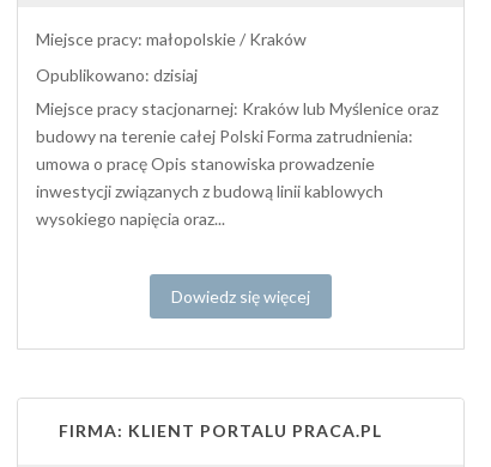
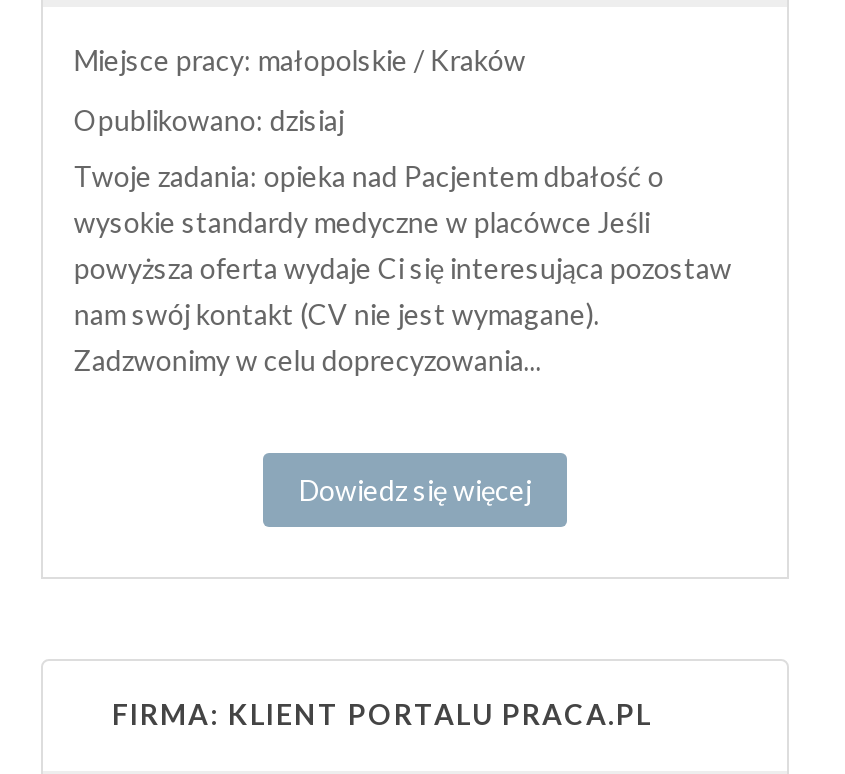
- Miejsce pracy stacjonarnej: Kraków lub Myślenice oraz
- budowy na terenie całej Polski Forma zatrudnienia:
- umowa o pracę Opis stanowiska prowadzenie
- inwestycji związanych z budową linii kablowych
- wysokiego napięcia oraz...
+ Twoje zadania: opieka nad Pacjentem dbałość o
+ wysokie standardy medyczne w placówce Jeśli
+ powyższa oferta wydaje Ci się interesująca pozostaw
+ nam swój kontakt (CV nie jest wymagane).
+ Zadzwonimy w celu doprecyzowania...
